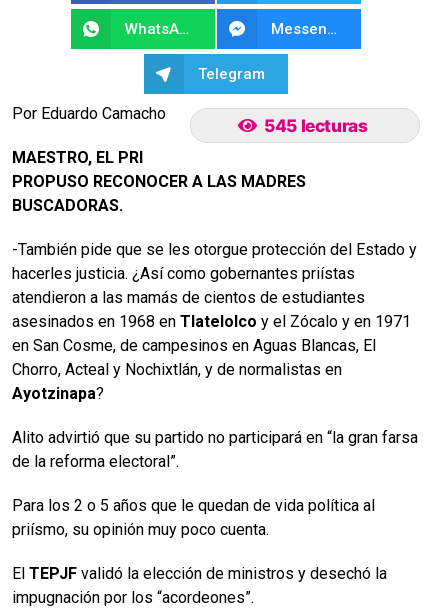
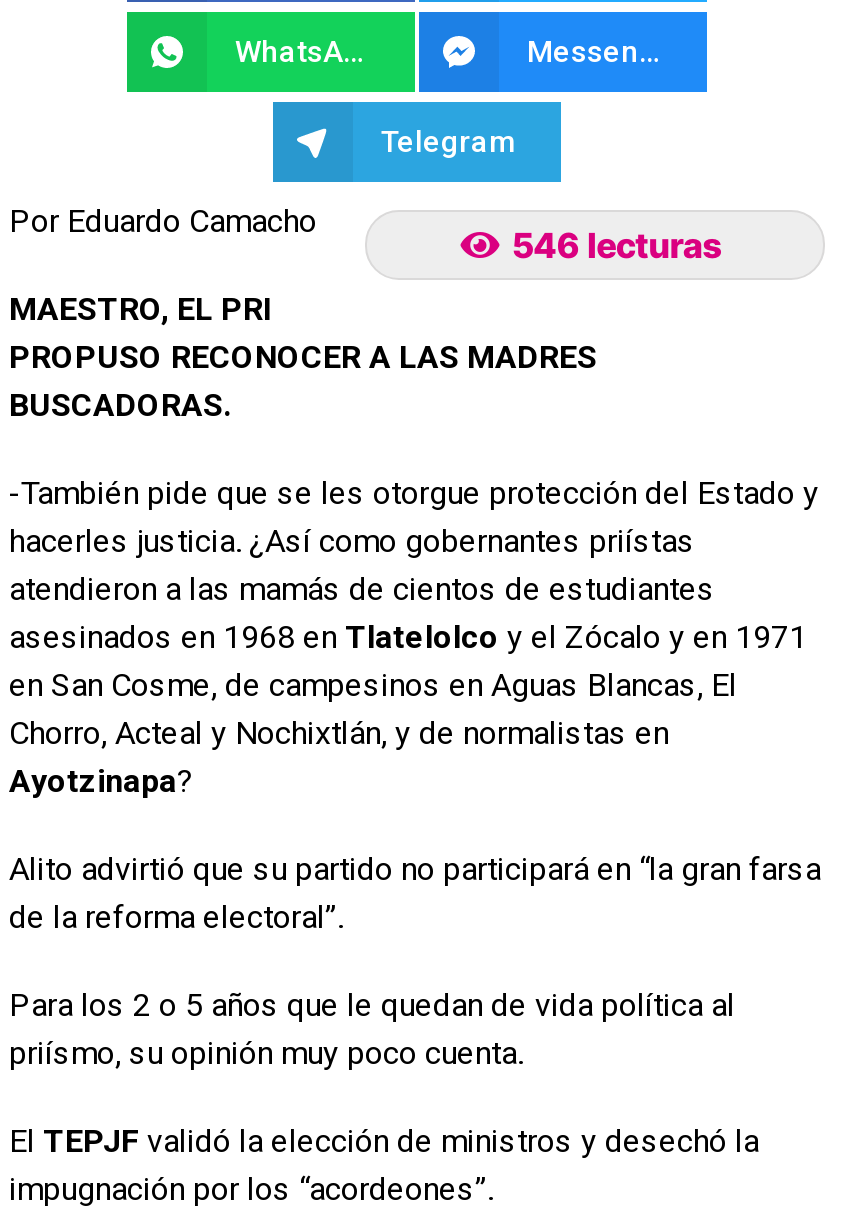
- 545 lecturas
+ 546 lecturas
